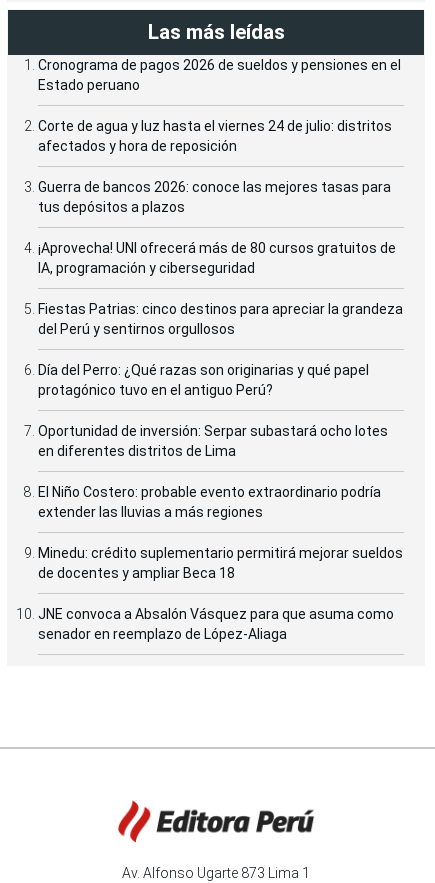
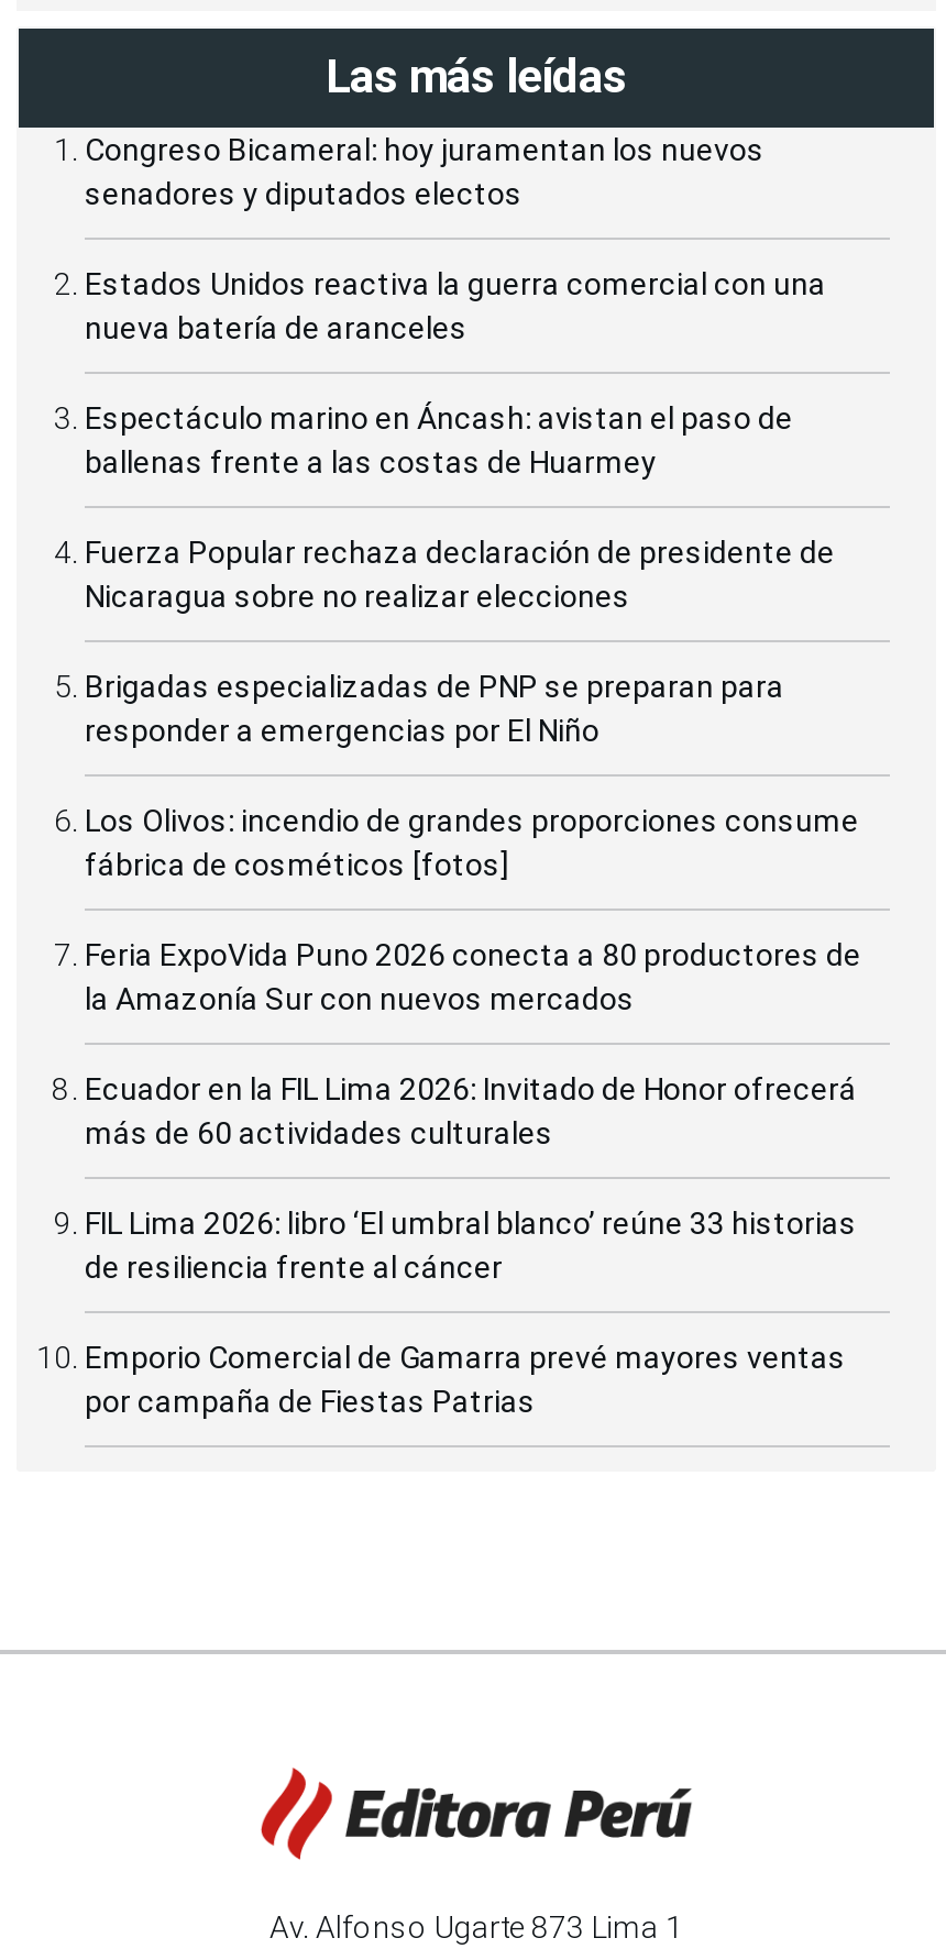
- Cronograma de pagos 2026 de sueldos y pensiones en el
- Estado peruano
+ Congreso Bicameral: hoy juramentan los nuevos
+ senadores y diputados electos

- Corte de agua y luz hasta el viernes 24 de julio: distritos
- afectados y hora de reposición
+ Estados Unidos reactiva la guerra comercial con una
+ nueva batería de aranceles

- Guerra de bancos 2026: conoce las mejores tasas para
- tus depósitos a plazos
+ Espectáculo marino en Áncash: avistan el paso de
+ ballenas frente a las costas de Huarmey

- ¡Aprovecha! UNI ofrecerá más de 80 cursos gratuitos de
- IA, programación y ciberseguridad
+ Fuerza Popular rechaza declaración de presidente de
+ Nicaragua sobre no realizar elecciones

- Fiestas Patrias: cinco destinos para apreciar la grandeza
- del Perú y sentirnos orgullosos
+ Brigadas especializadas de PNP se preparan para
+ responder a emergencias por El Niño

- Día del Perro: ¿Qué razas son originarias y qué papel
- protagónico tuvo en el antiguo Perú?
+ Los Olivos: incendio de grandes proporciones consume
+ fábrica de cosméticos [fotos]

- Oportunidad de inversión: Serpar subastará ocho lotes
- en diferentes distritos de Lima
+ Feria ExpoVida Puno 2026 conecta a 80 productores de
+ la Amazonía Sur con nuevos mercados

- El Niño Costero: probable evento extraordinario podría
- extender las lluvias a más regiones
+ Ecuador en la FIL Lima 2026: Invitado de Honor ofrecerá
+ más de 60 actividades culturales

- Minedu: crédito suplementario permitirá mejorar sueldos
- de docentes y ampliar Beca 18
+ FIL Lima 2026: libro ‘El umbral blanco’ reúne 33 historias
+ de resiliencia frente al cáncer

- JNE convoca a Absalón Vásquez para que asuma como
- senador en reemplazo de López-Aliaga
+ Emporio Comercial de Gamarra prevé mayores ventas
+ por campaña de Fiestas Patrias
